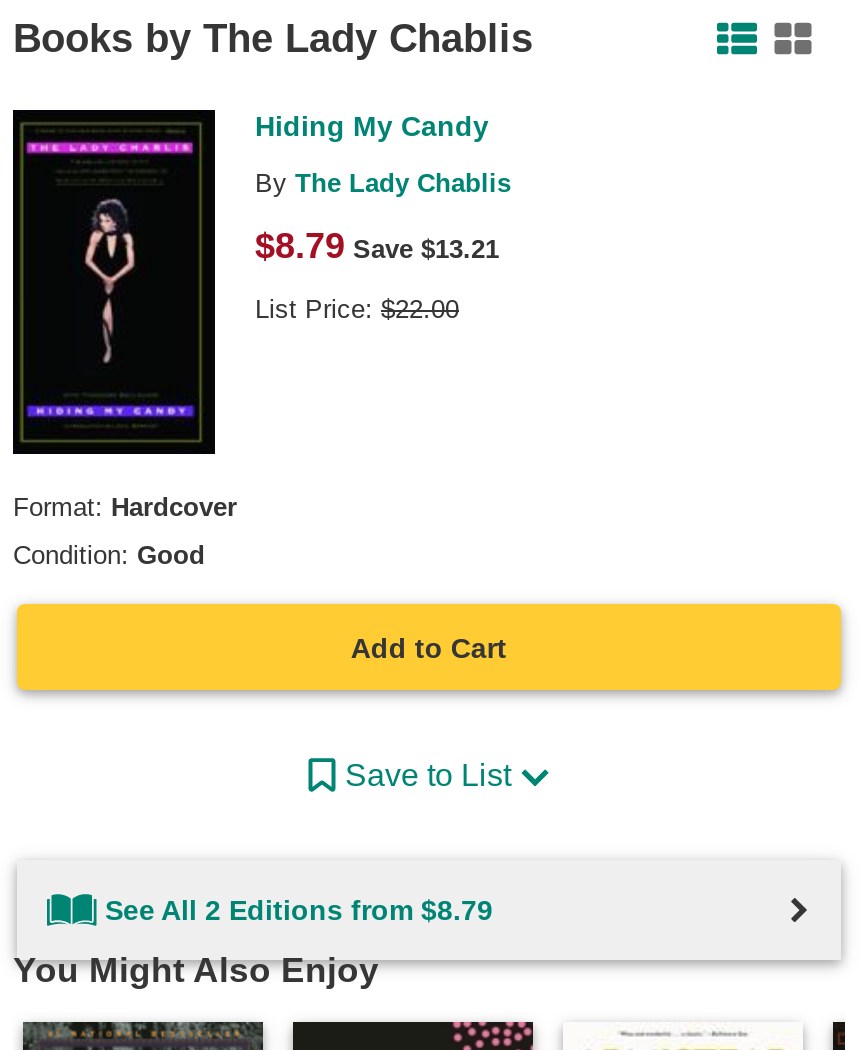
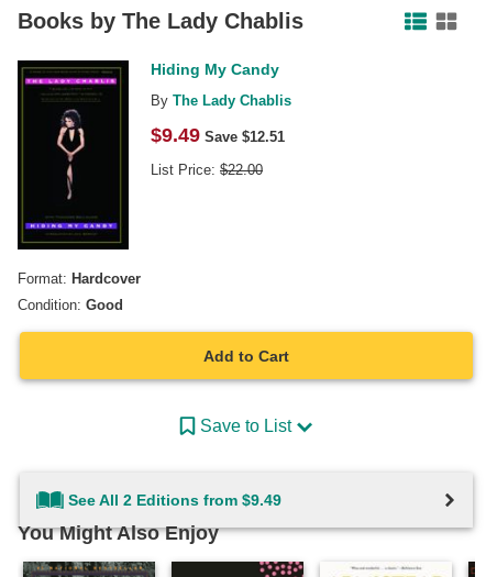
- $8.79 Save $13.21
+ $9.49 Save $12.51

- See All 2 Editions from $8.79
+ See All 2 Editions from $9.49
